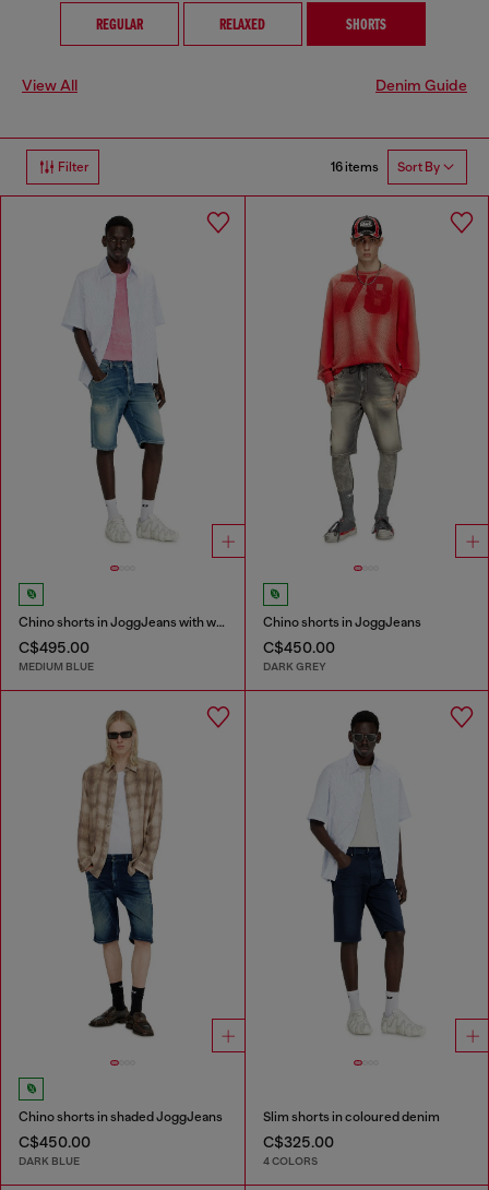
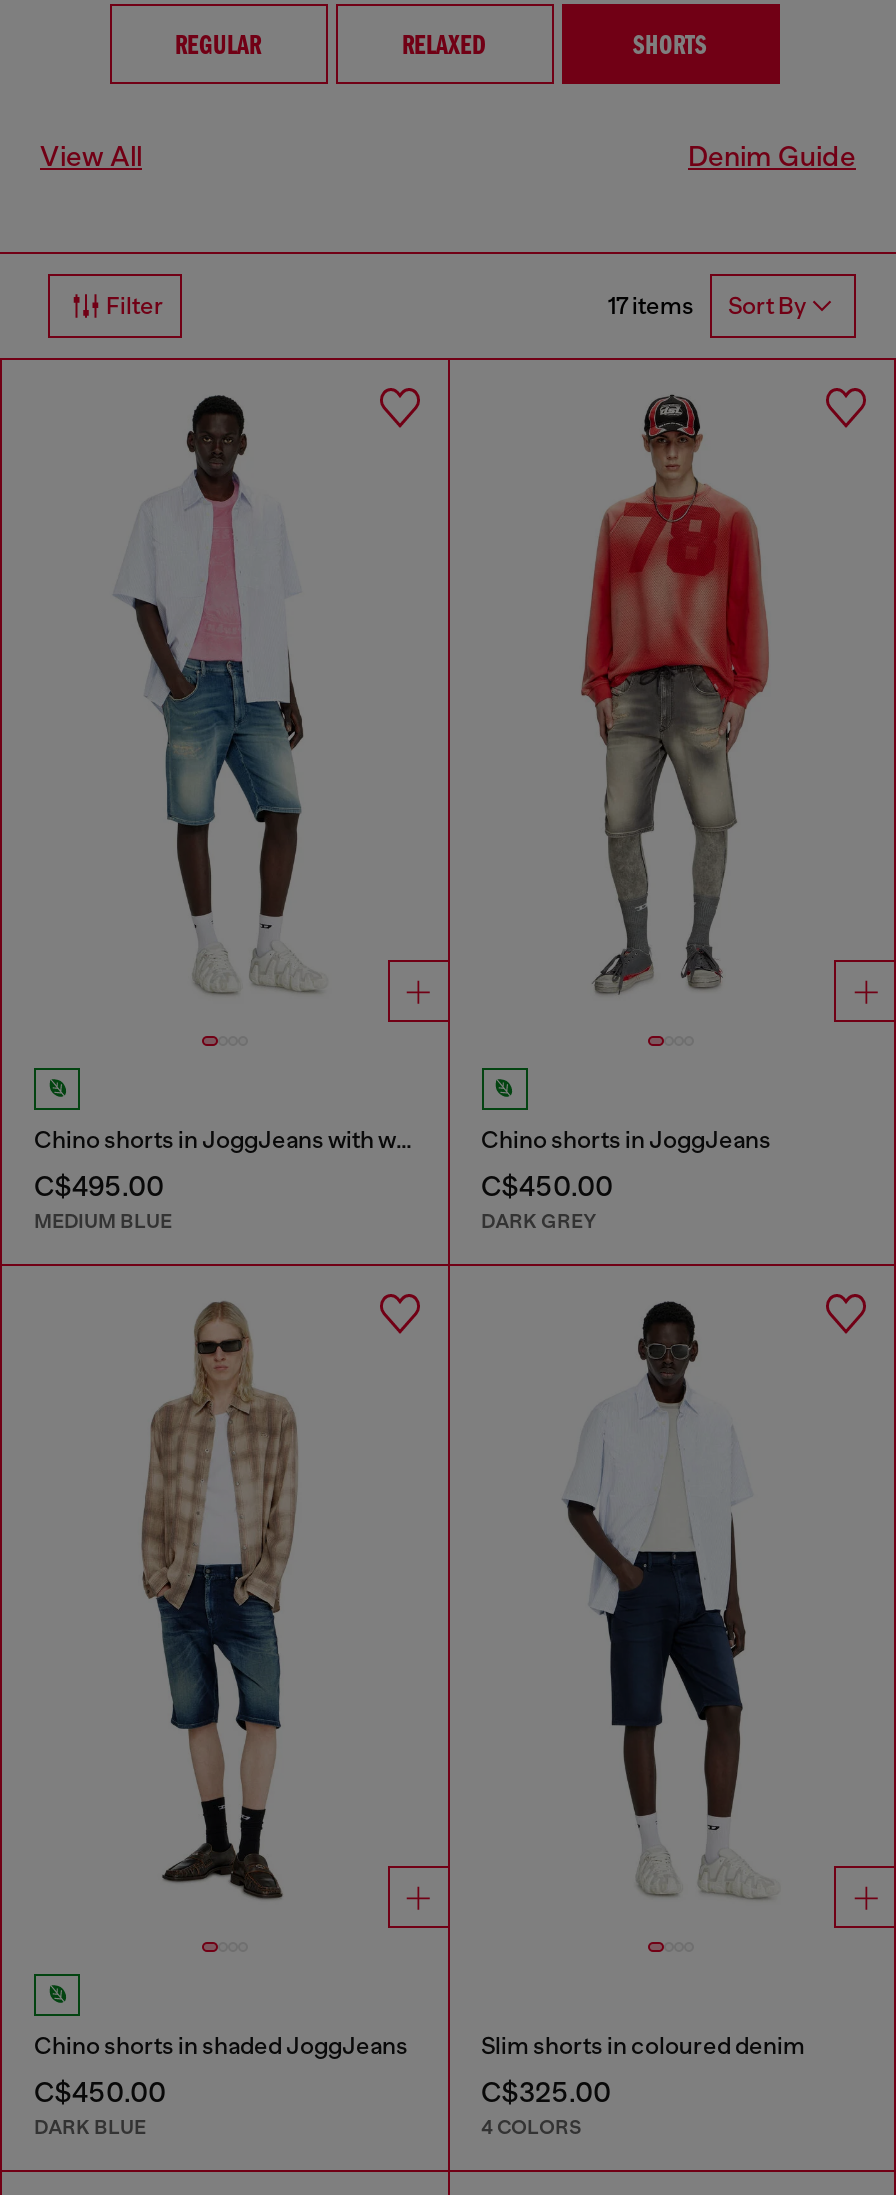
- 16 items Sort By
+ 17 items Sort By
